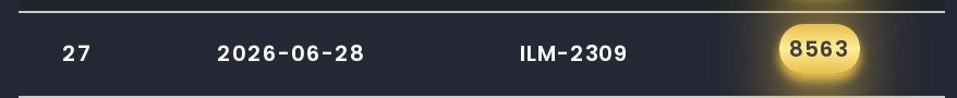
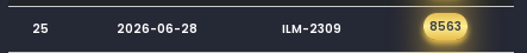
- 27
+ 25
